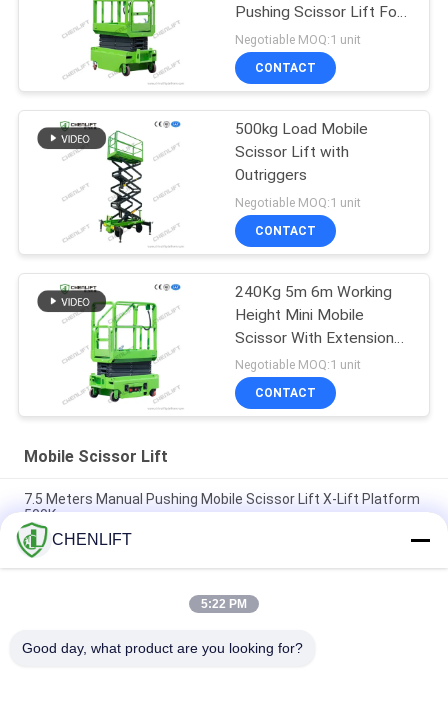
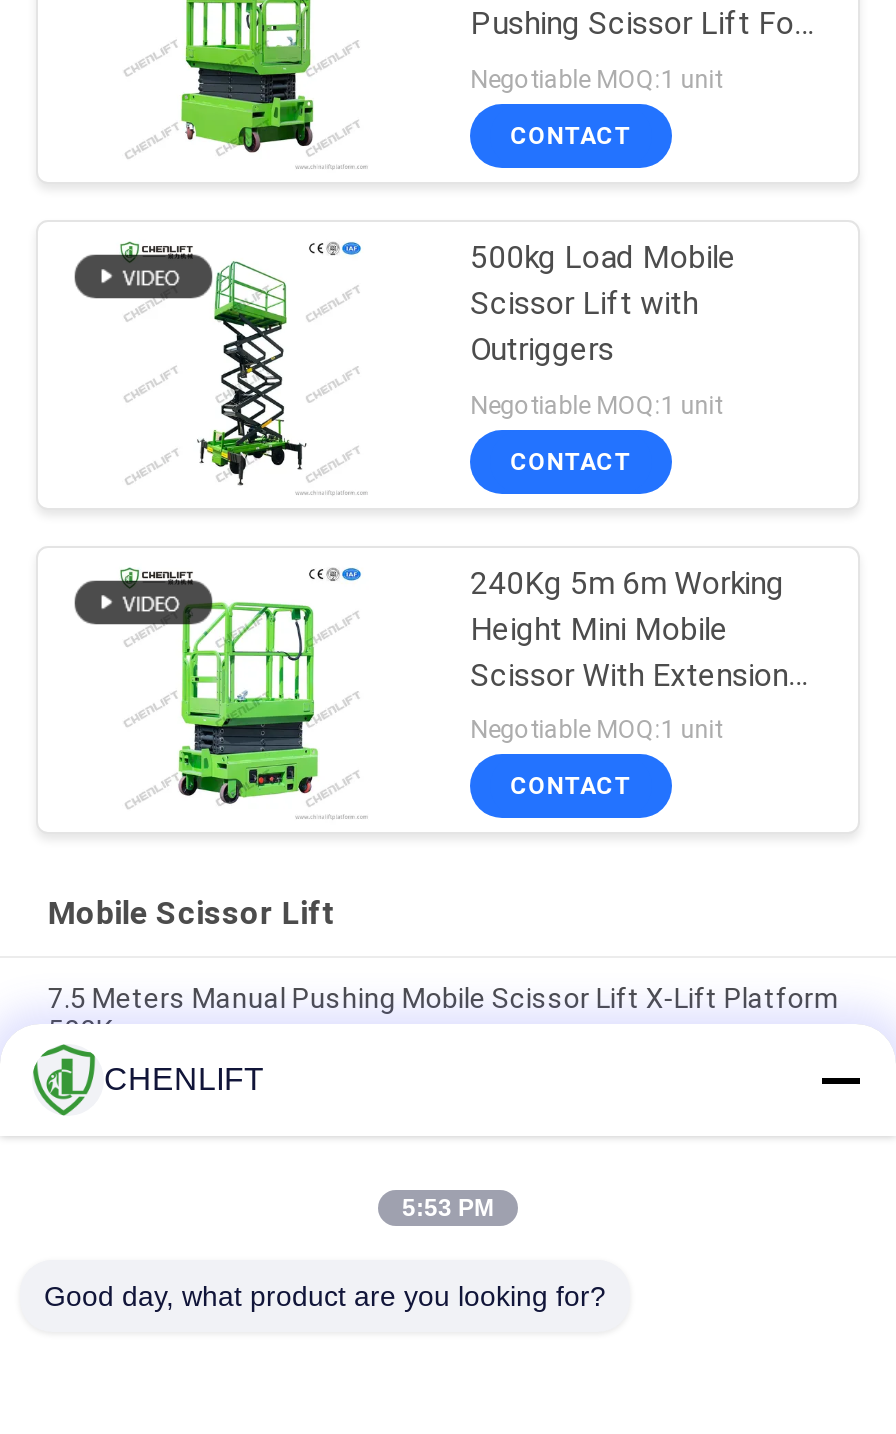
- 5:22 PM
+ 5:53 PM
